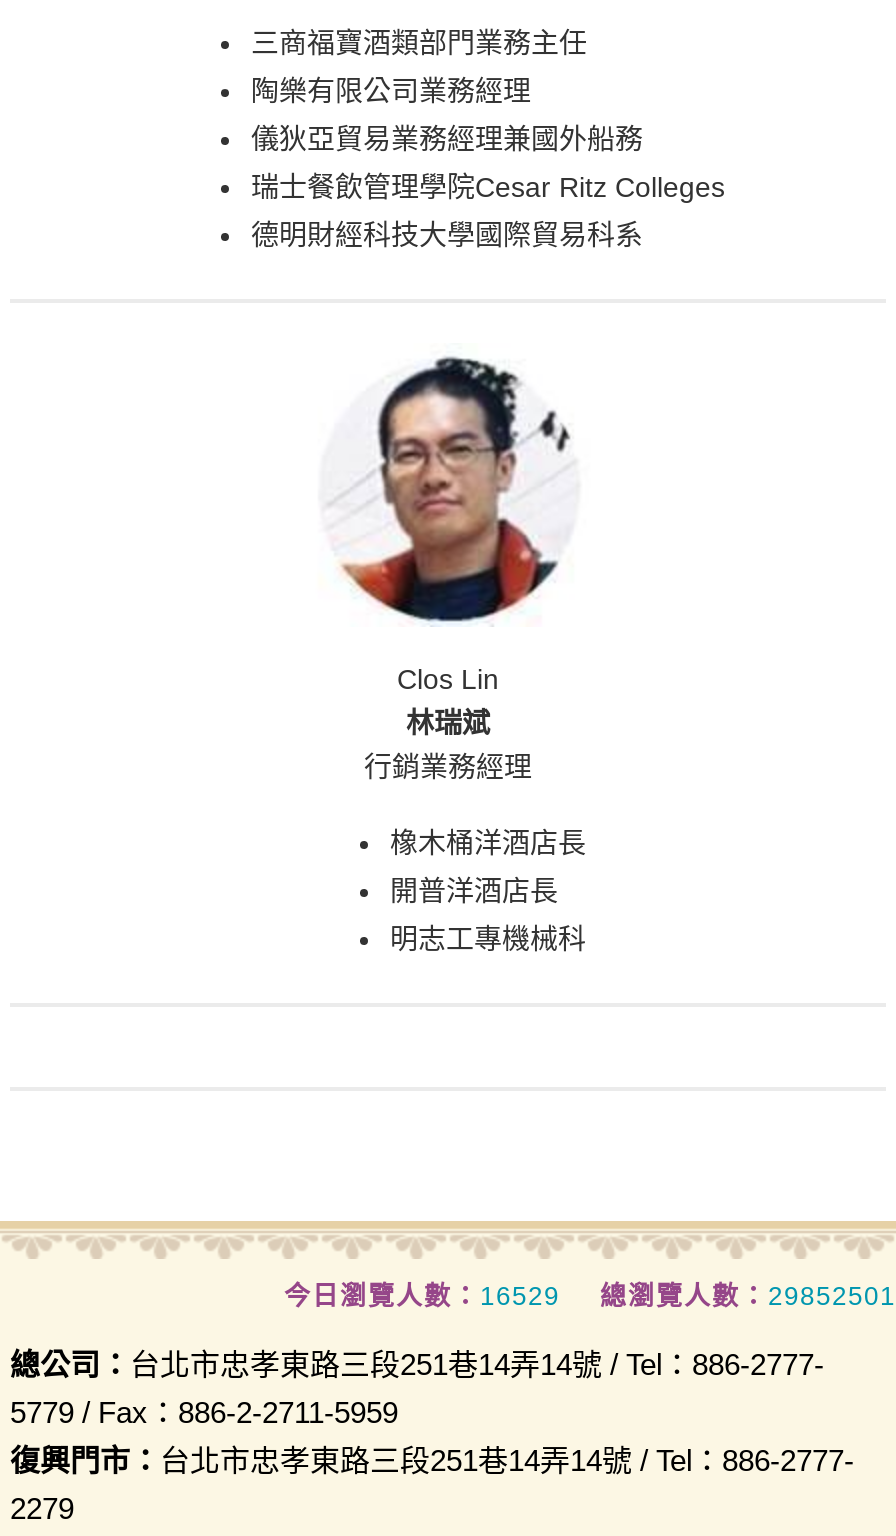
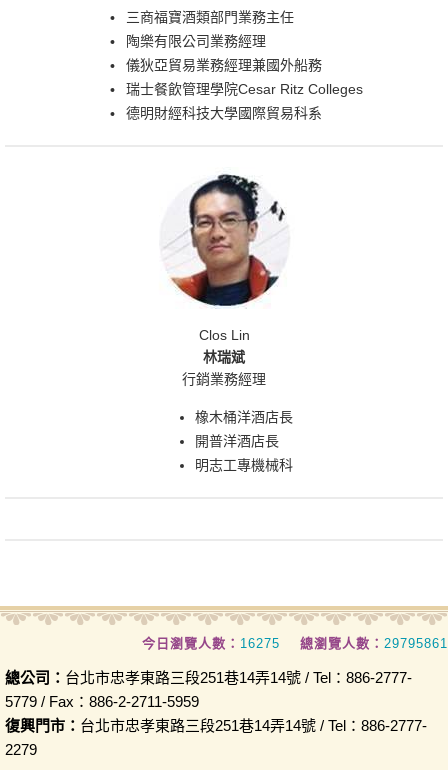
- 今日瀏覽人數：16529 總瀏覽人數：29852501
+ 今日瀏覽人數：16275 總瀏覽人數：29795861
